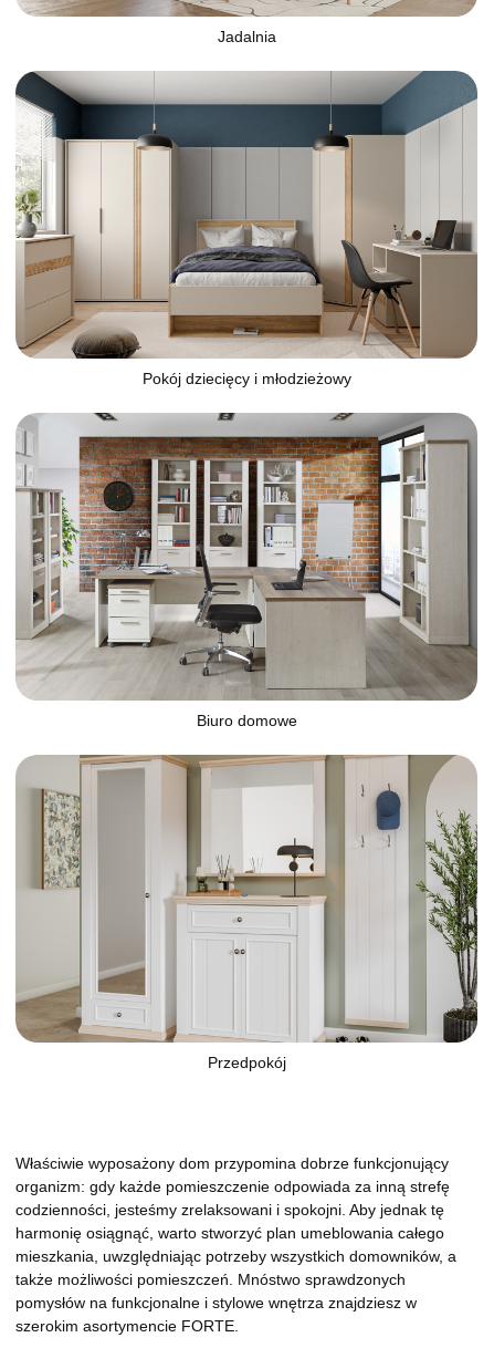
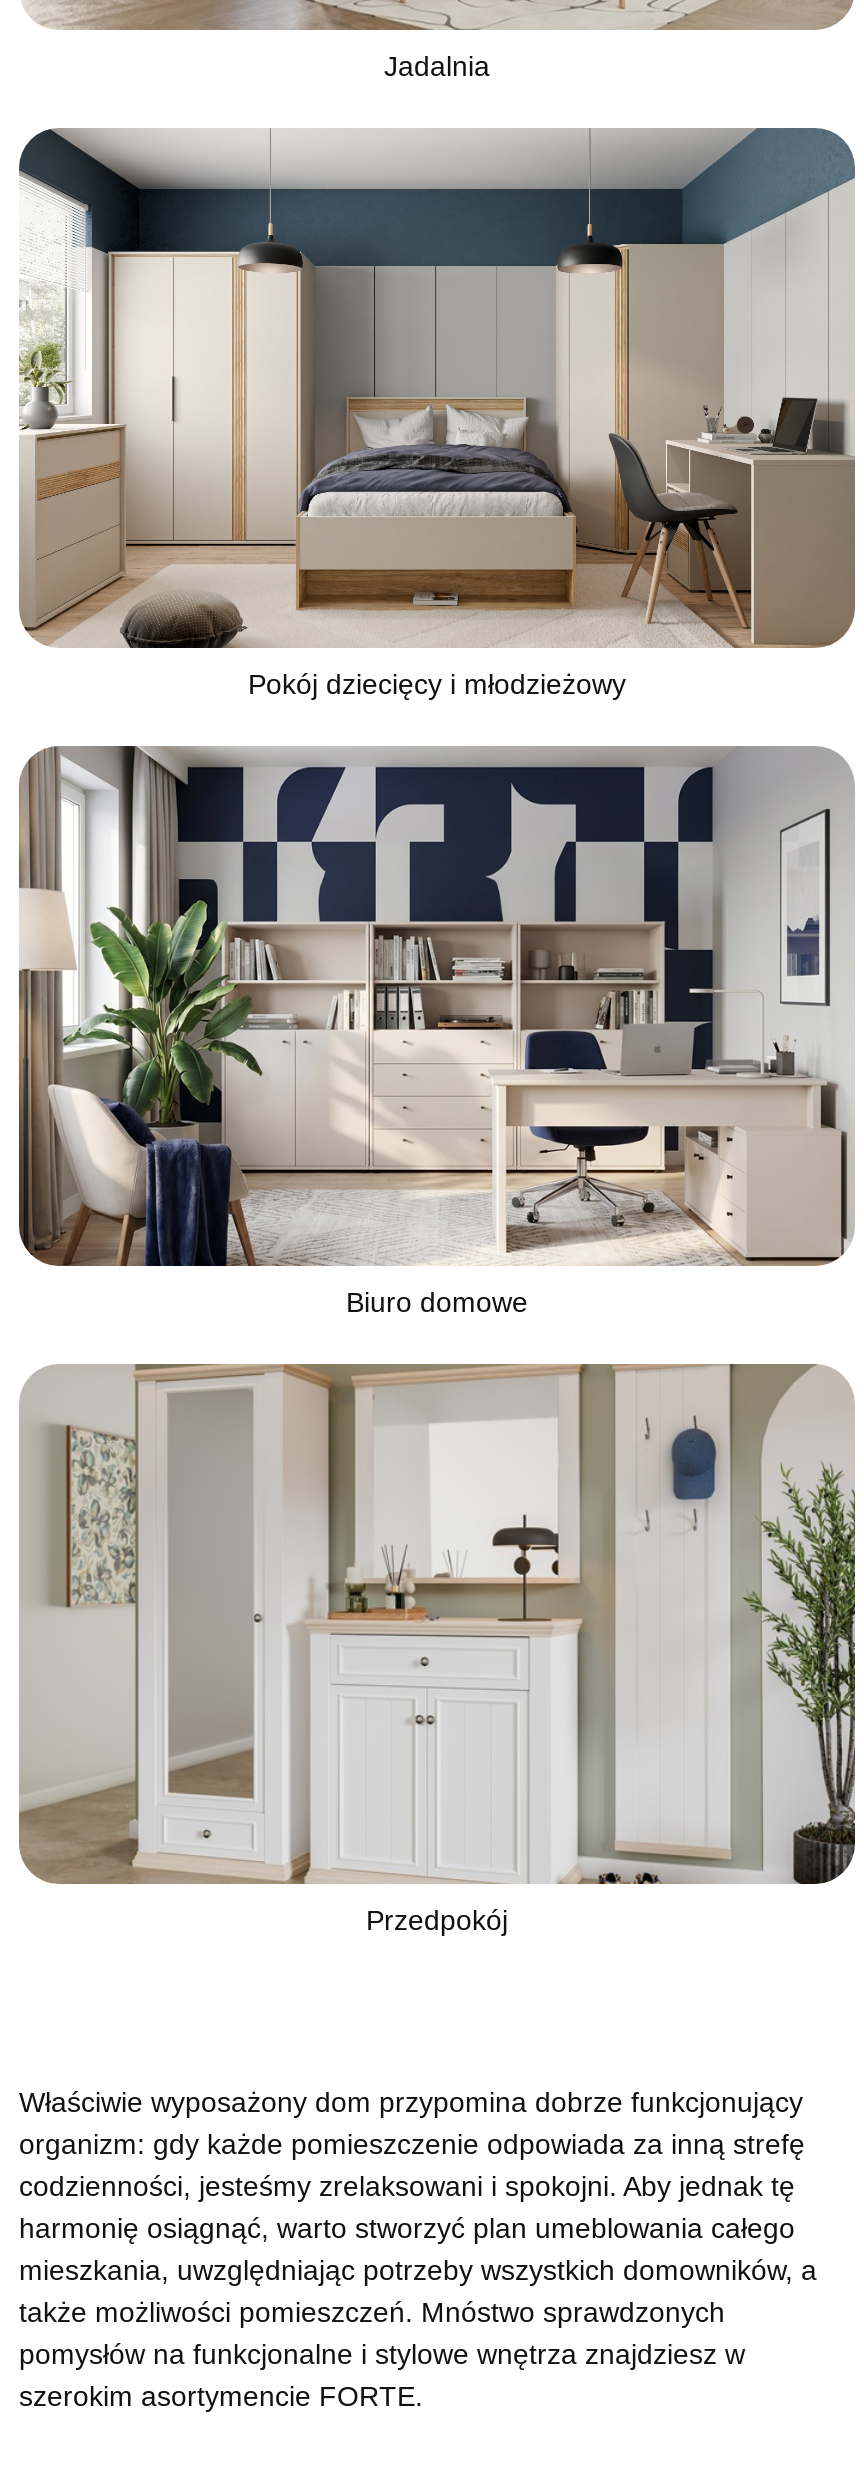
- [image]
+ [image]
